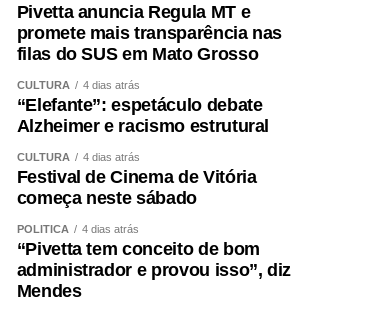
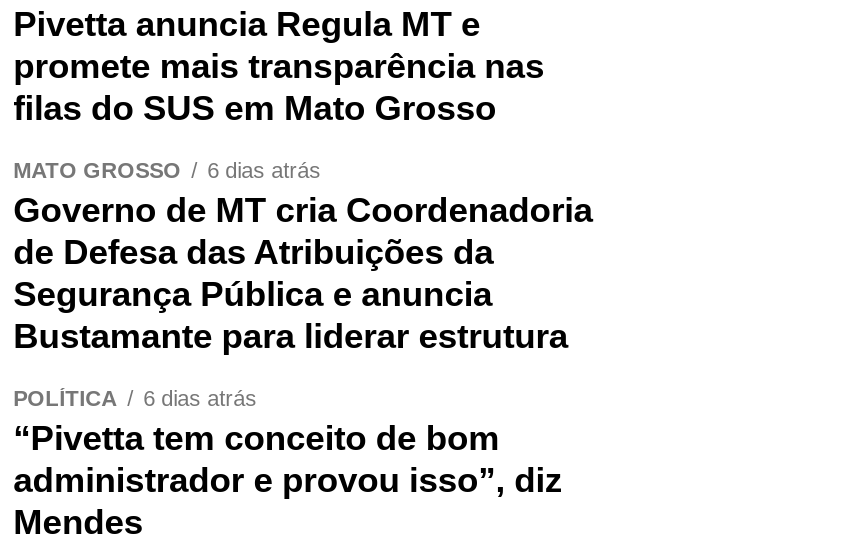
- CULTURA
- 4 dias atrás
- “Elefante”: espetáculo debate
- Alzheimer e racismo estrutural
- CULTURA
- 4 dias atrás
- Festival de Cinema de Vitória
- começa neste sábado
+ MATO GROSSO
+ 6 dias atrás
+ Governo de MT cria Coordenadoria
+ de Defesa das Atribuições da
+ Segurança Pública e anuncia
+ Bustamante para liderar estrutura

- POLÍTICA 4 dias atrás
+ POLÍTICA 6 dias atrás
